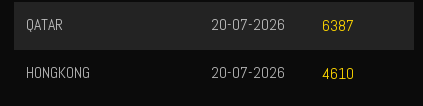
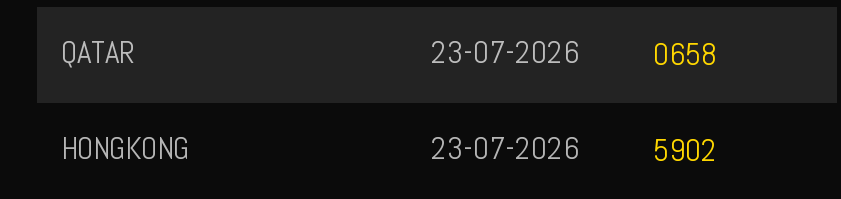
- 20-07-2026
+ 23-07-2026

- 6387
+ 0658

- 20-07-2026
+ 23-07-2026

- 4610
+ 5902
